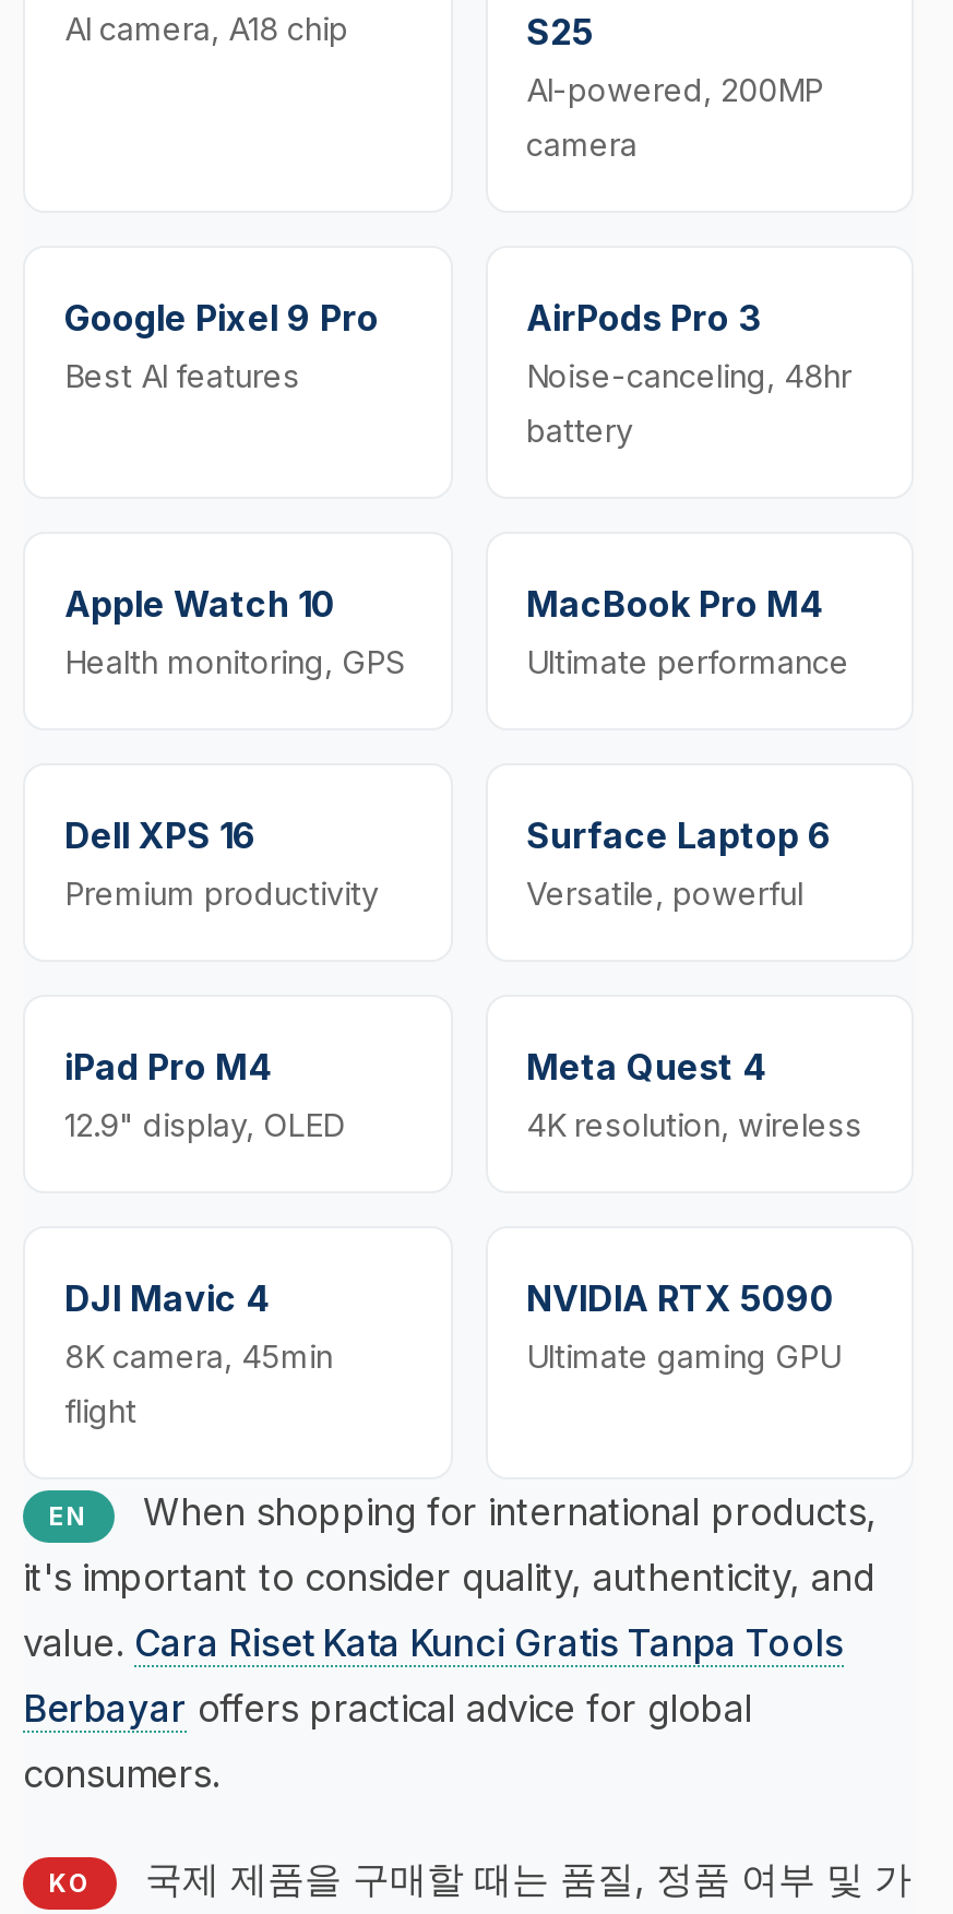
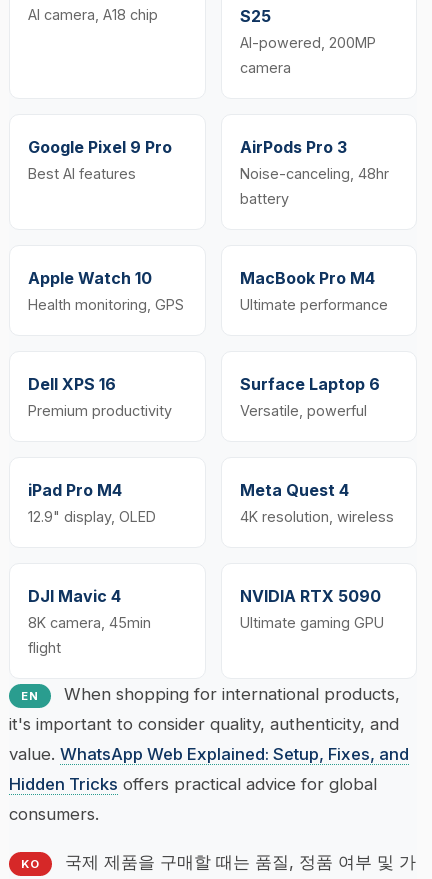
- value. Cara Riset Kata Kunci Gratis Tanpa Tools
+ value. WhatsApp Web Explained: Setup, Fixes, and

- Berbayar offers practical advice for global
+ Hidden Tricks offers practical advice for global
